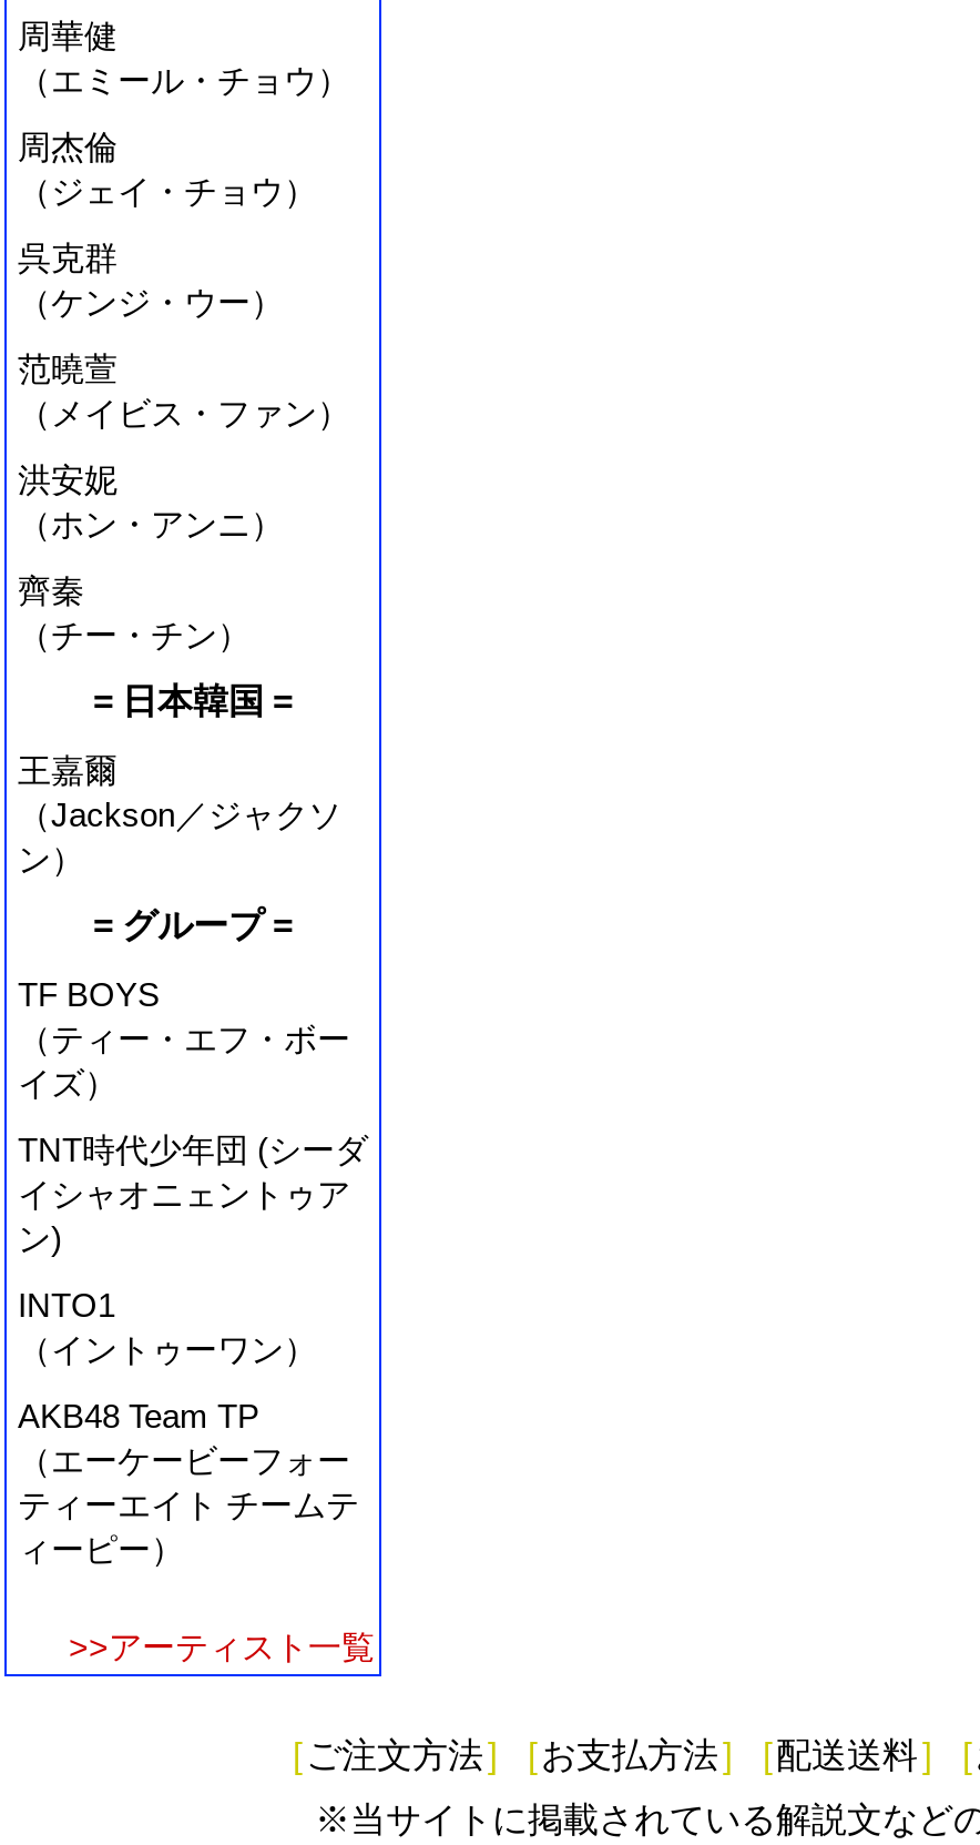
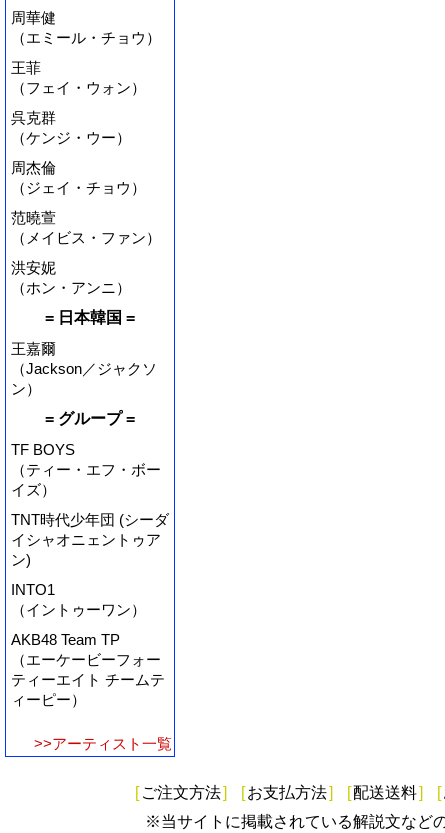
+ 王菲
+ （フェイ・ウォン）

moved down: 周杰倫 | （ジェイ・チョウ）

moved down: （メイビス・ファン） | 洪安妮 | （ホン・アンニ）

- 齊秦
- （チー・チン）
